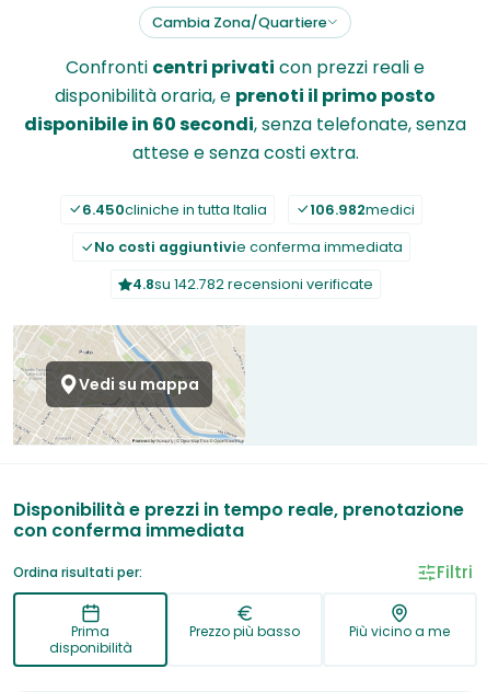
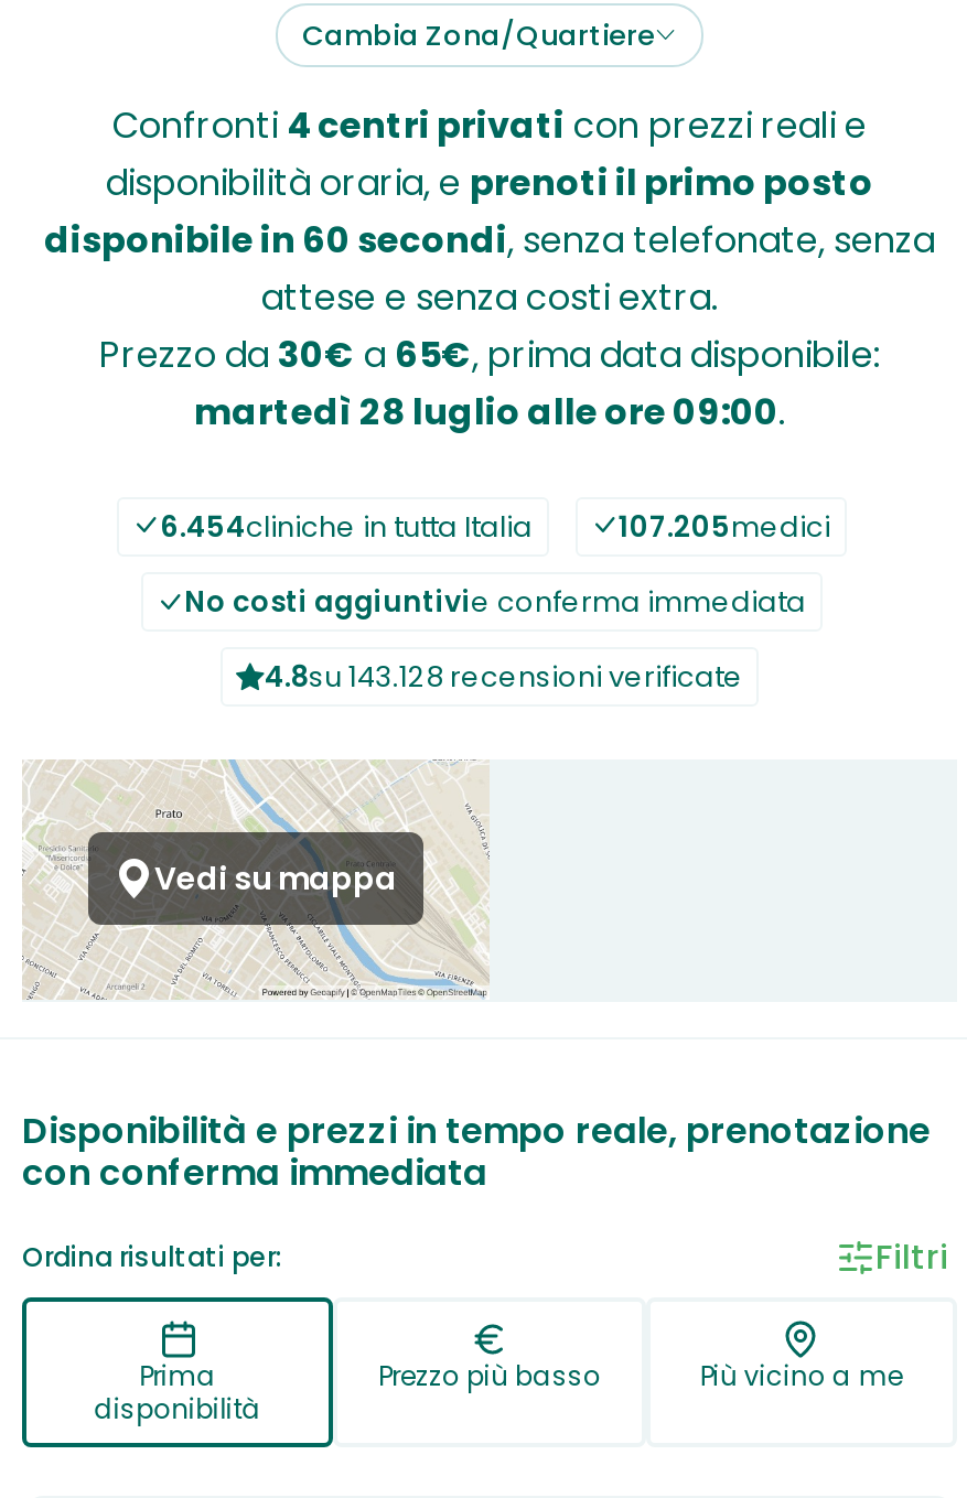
- Confronti centri privati con prezzi reali e
+ Confronti 4 centri privati con prezzi reali e

+ Prezzo da 30€a 65€, prima data disponibile:
+ martedì 28 luglio alle ore 09:00.

- 6.450cliniche in tutta Italia
+ 6.454cliniche in tutta Italia

- 106.982medici
+ 107.205medici

- 4.8su 142.782 recensioni verificate
+ 4.8su 143.128 recensioni verificate
